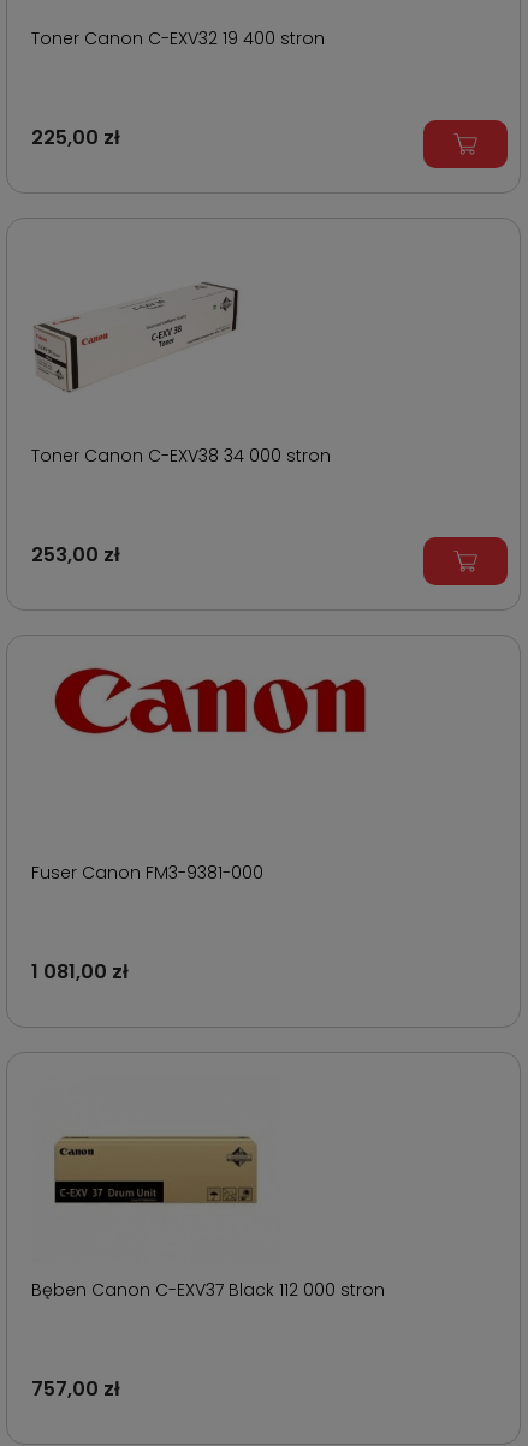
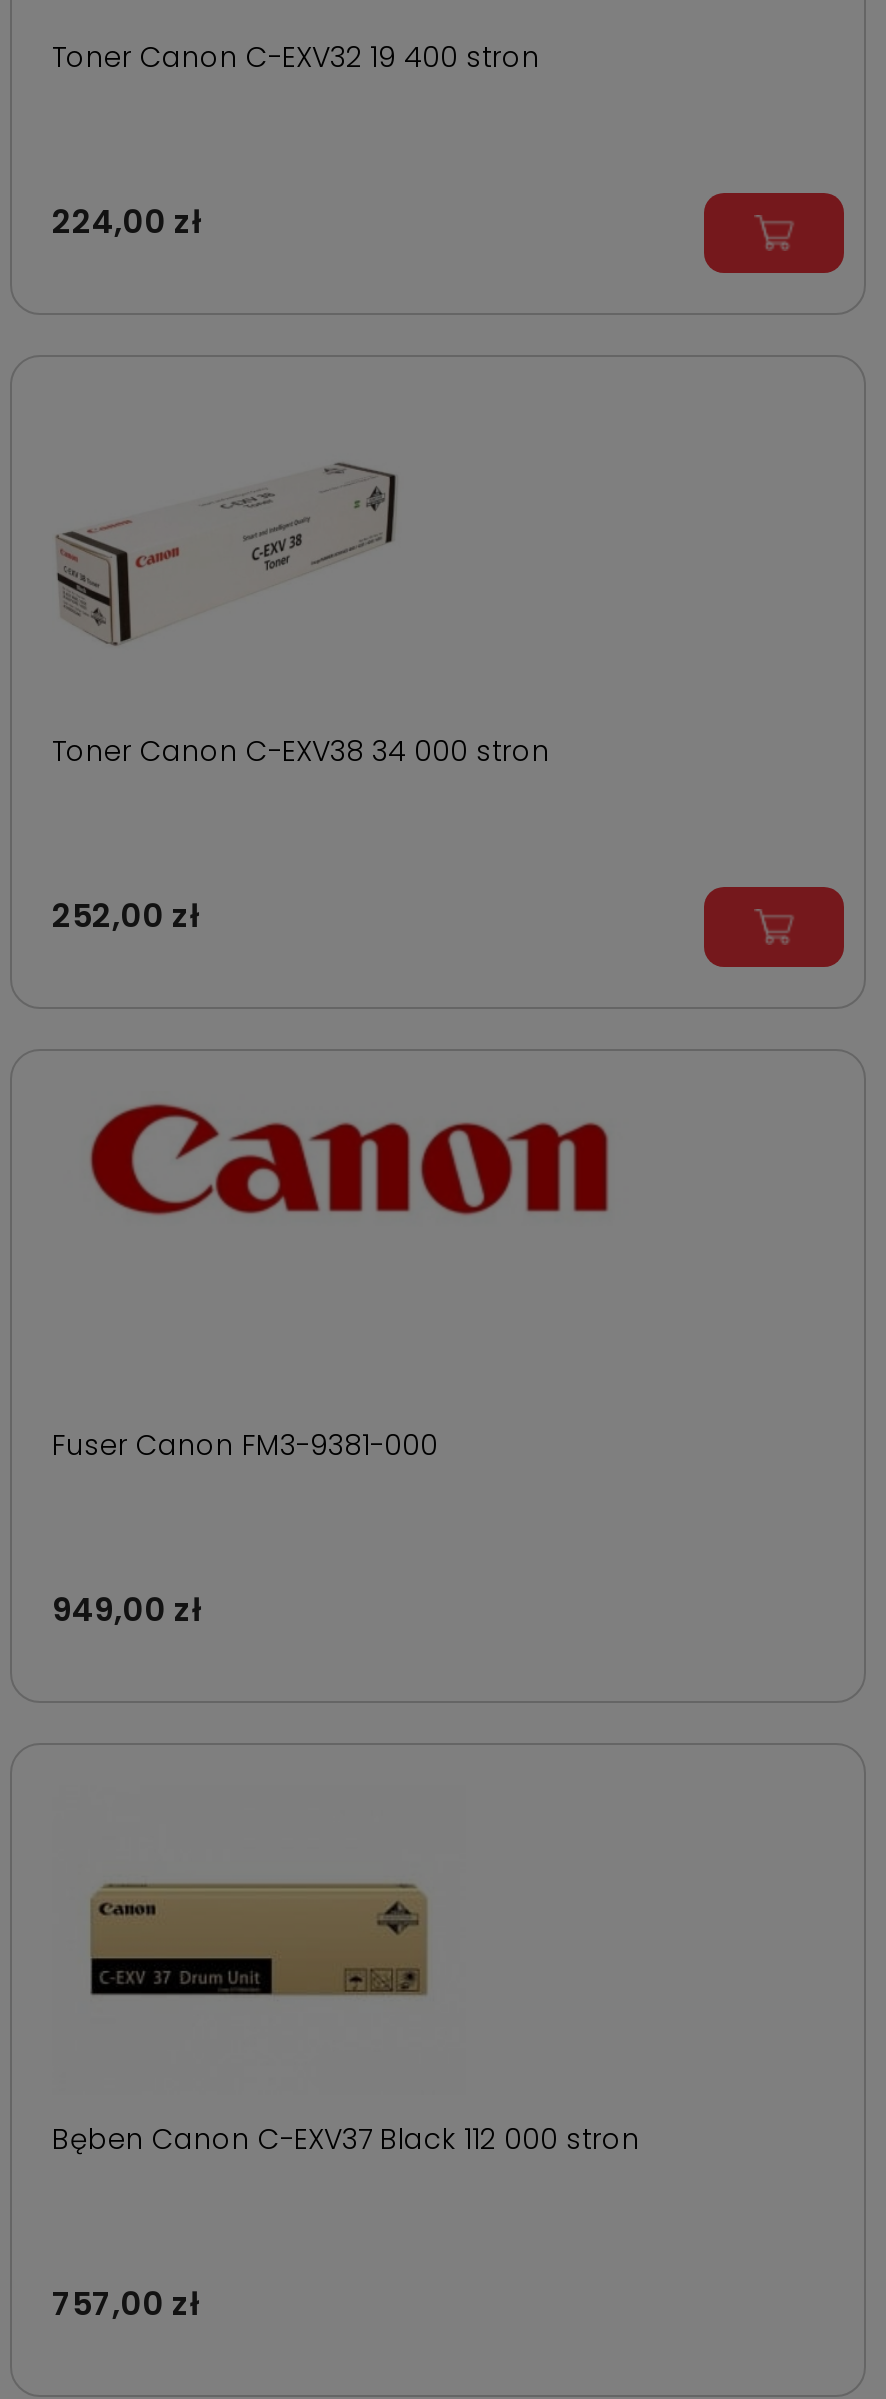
- 225,00 zł
+ 224,00 zł

- 253,00 zł
+ 252,00 zł

- 1 081,00 zł
+ 949,00 zł
